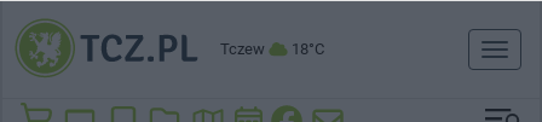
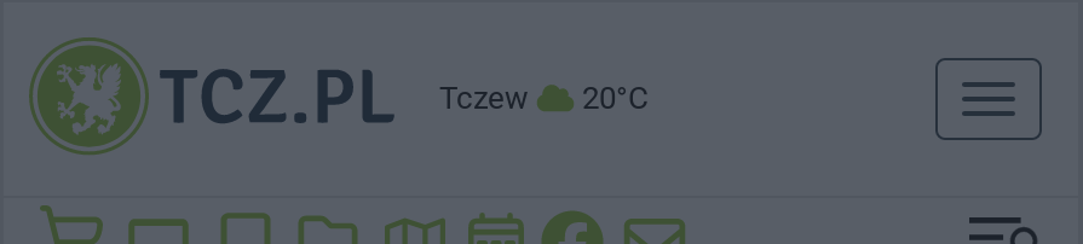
- Tczew 18°C
+ Tczew 20°C
